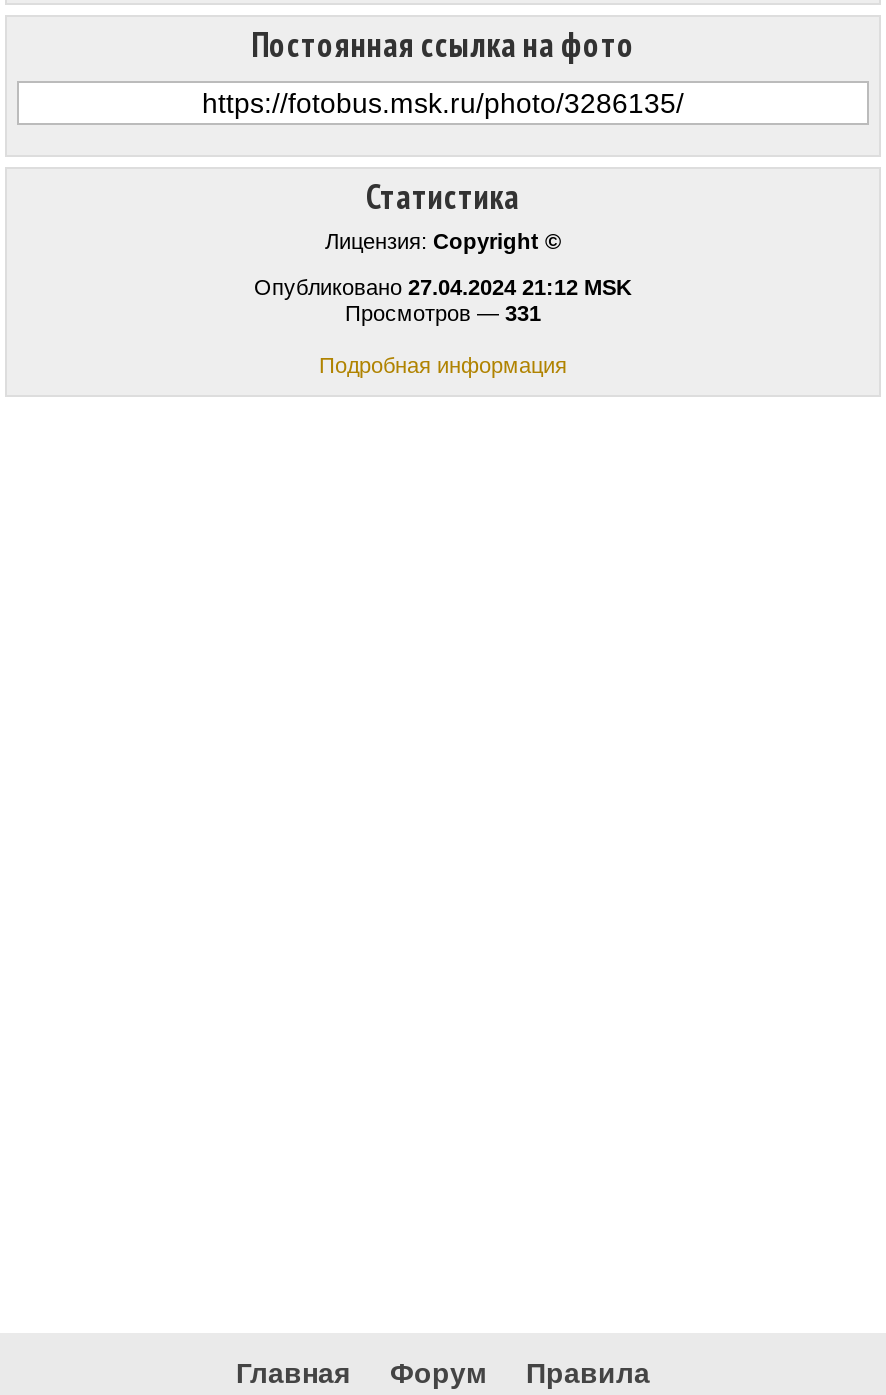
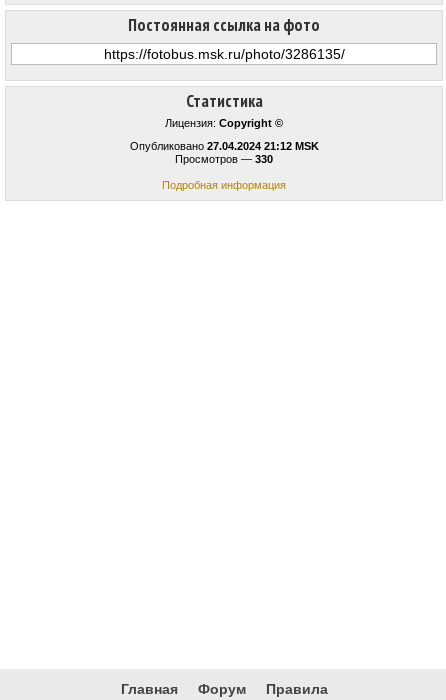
- Просмотров — 331
+ Просмотров — 330
